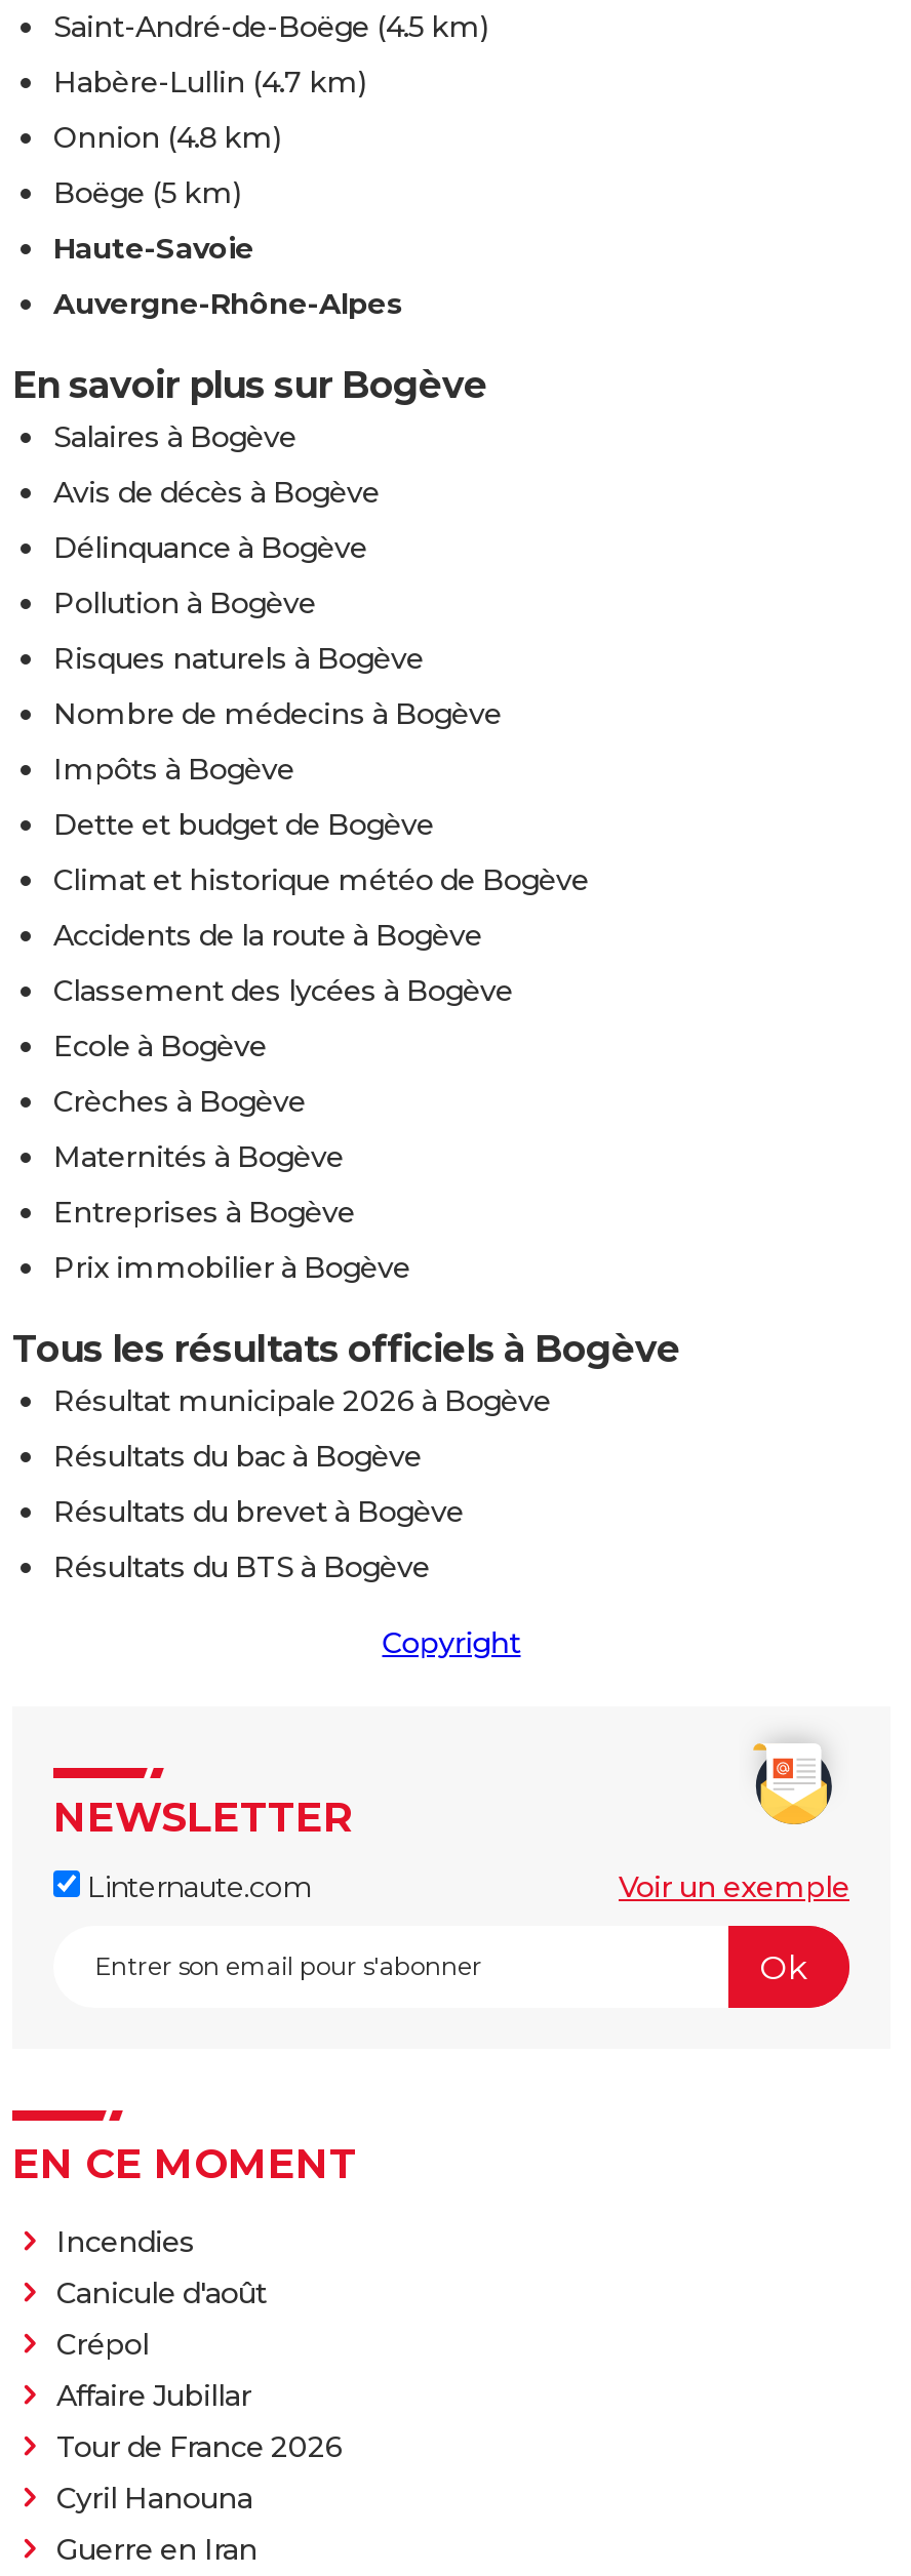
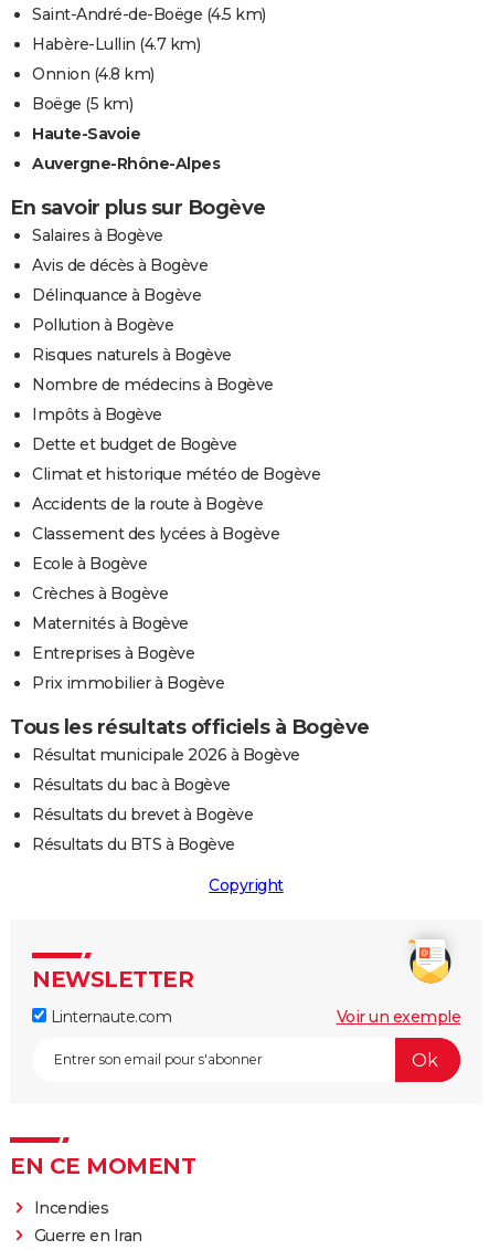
- Canicule d'août
- Crépol
- Affaire Jubillar
- Tour de France 2026
- Cyril Hanouna
